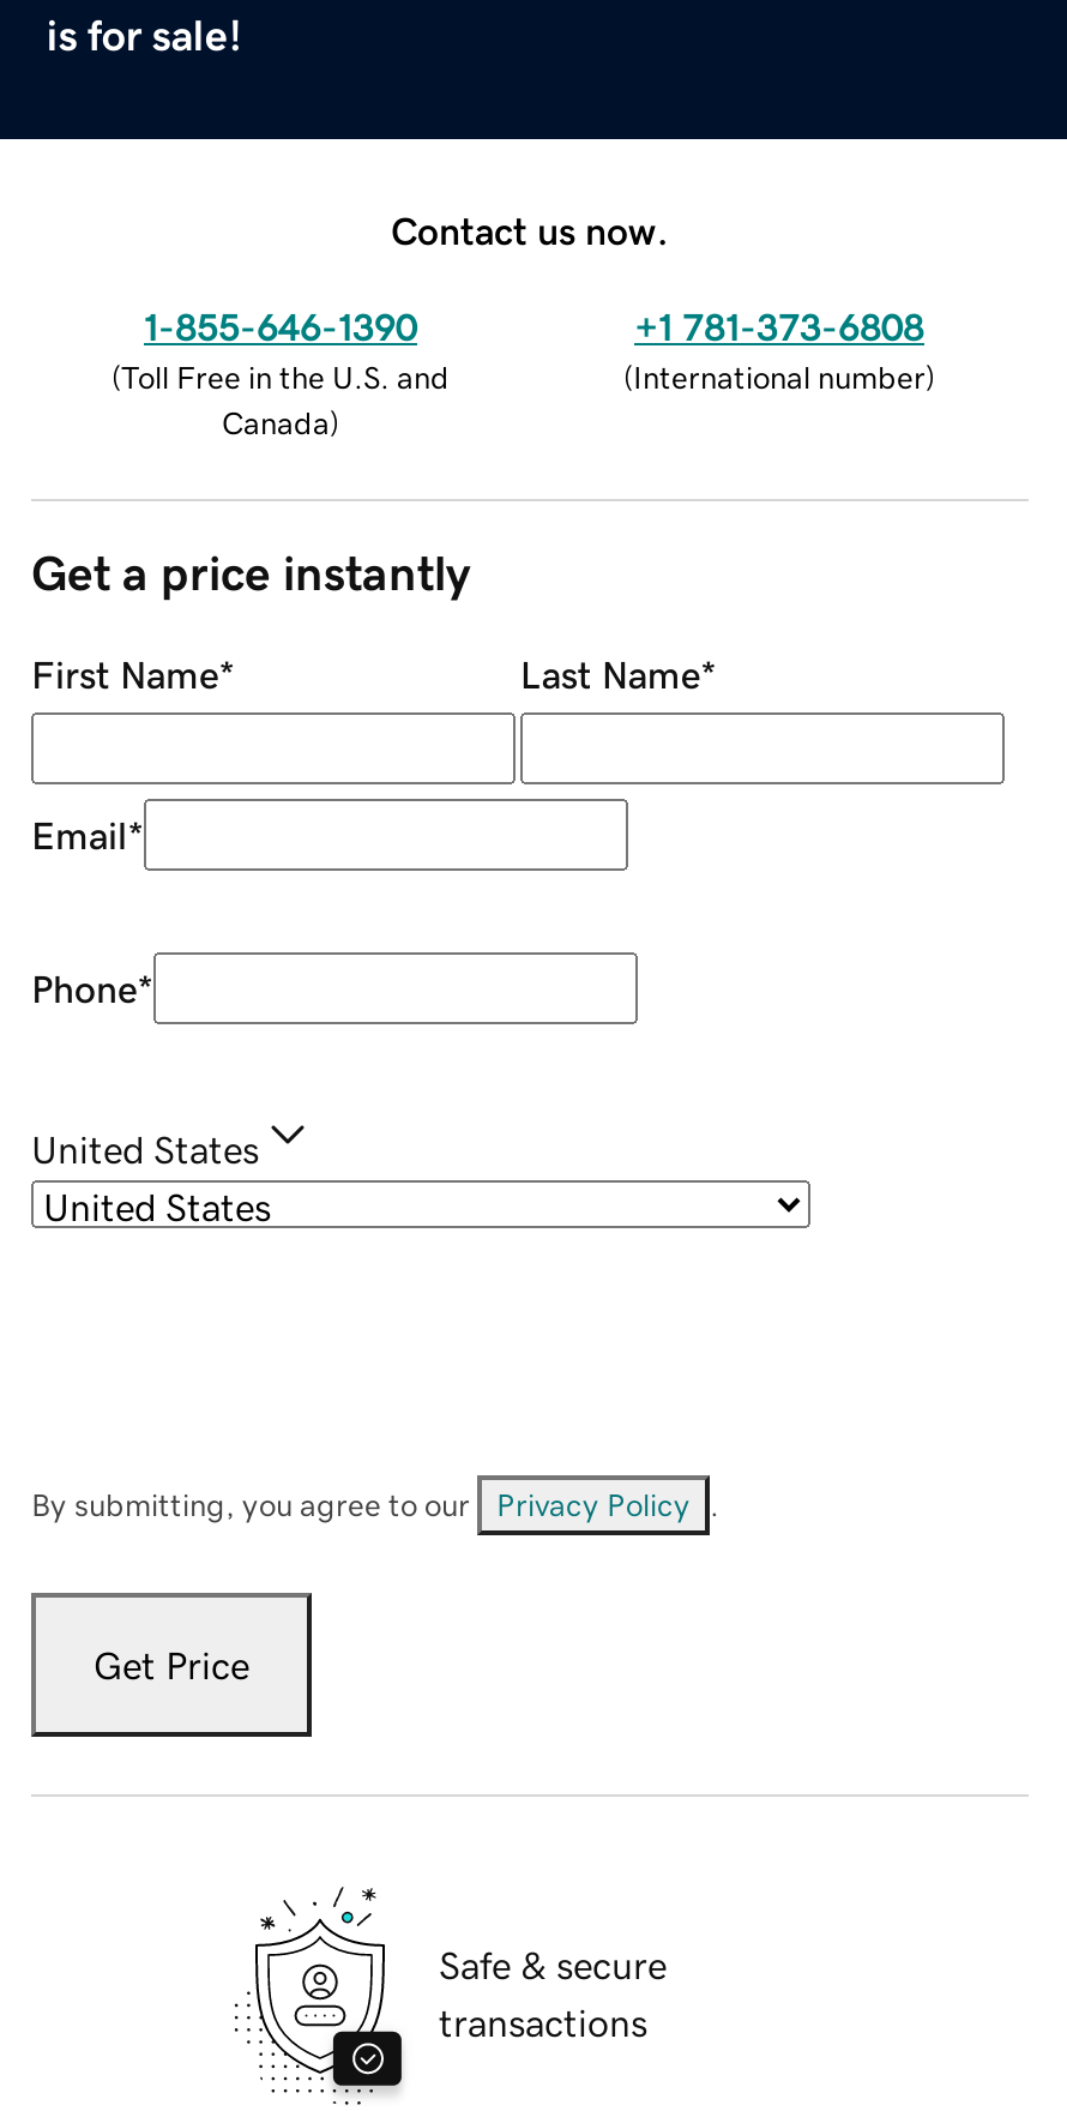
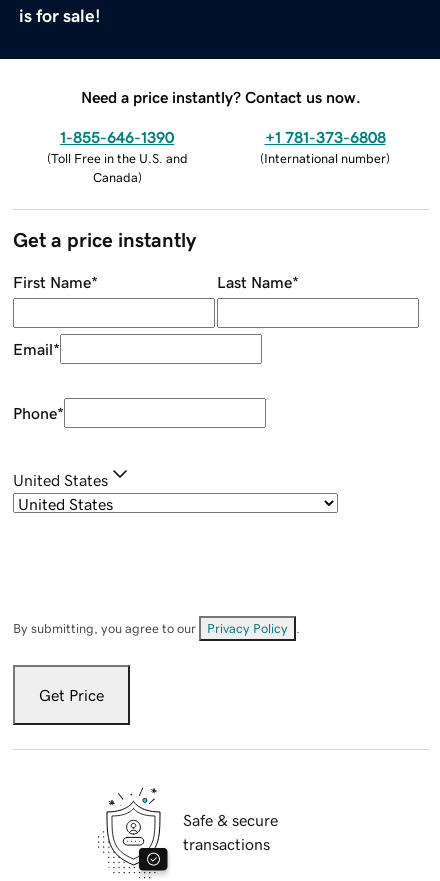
- Contact us now.
+ Need a price instantly? Contact us now.
